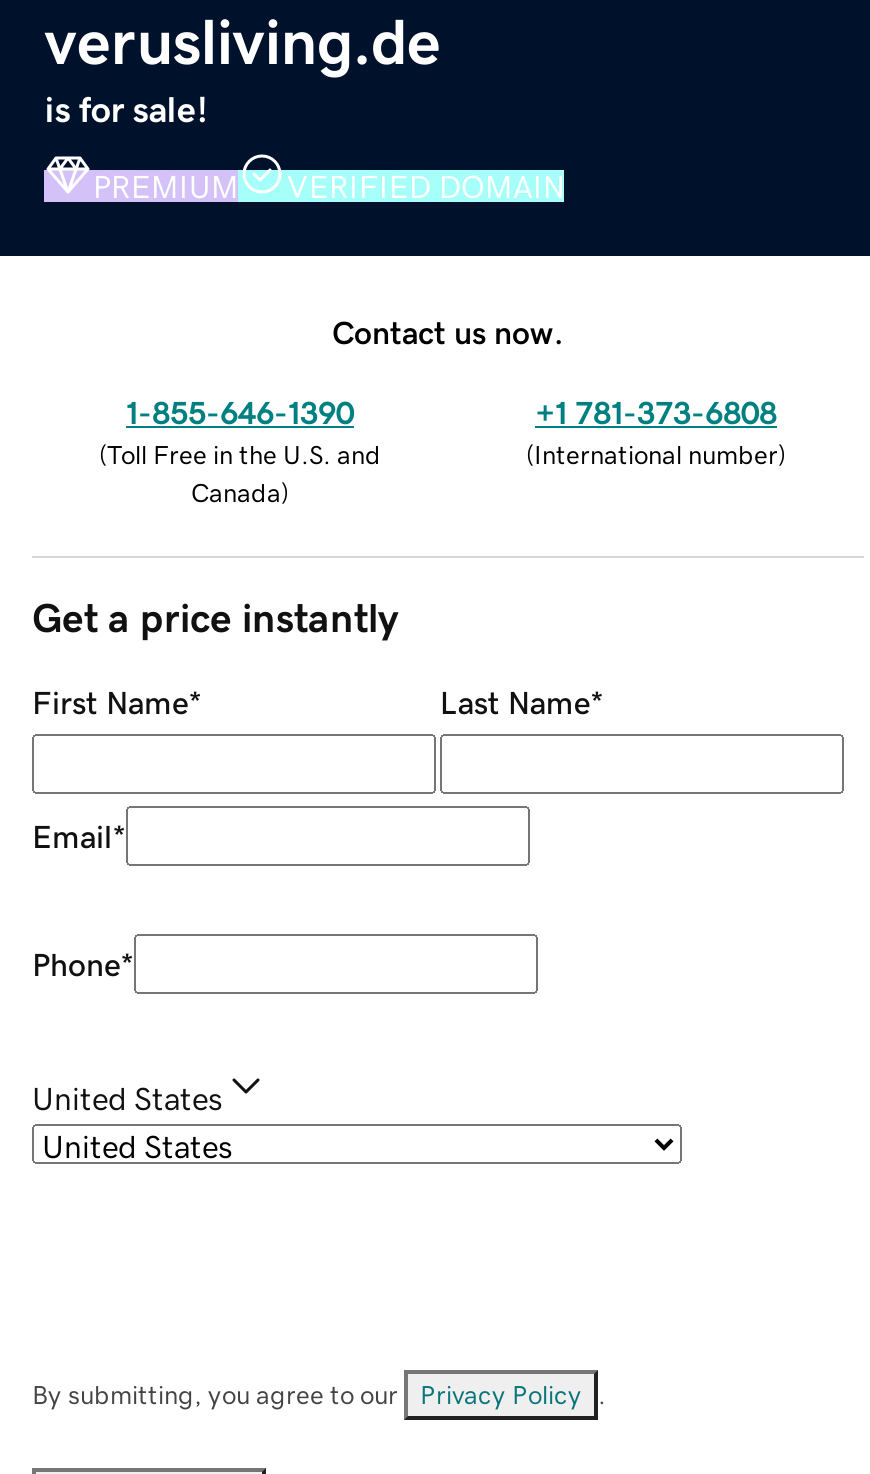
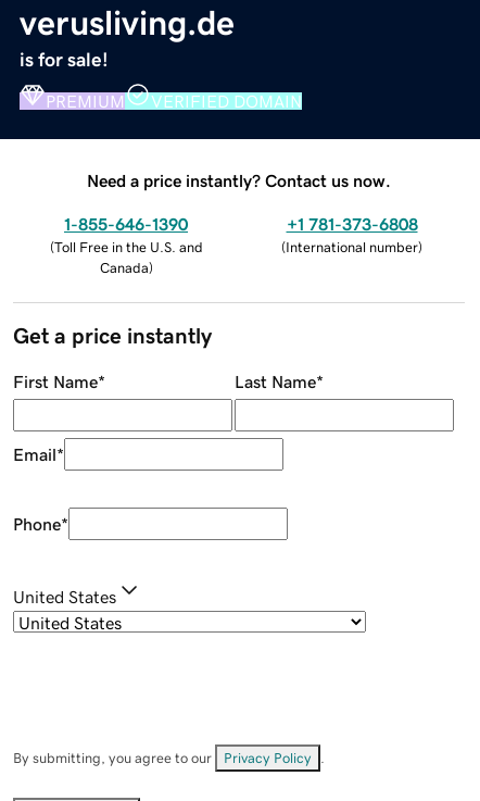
- Contact us now.
+ Need a price instantly? Contact us now.
